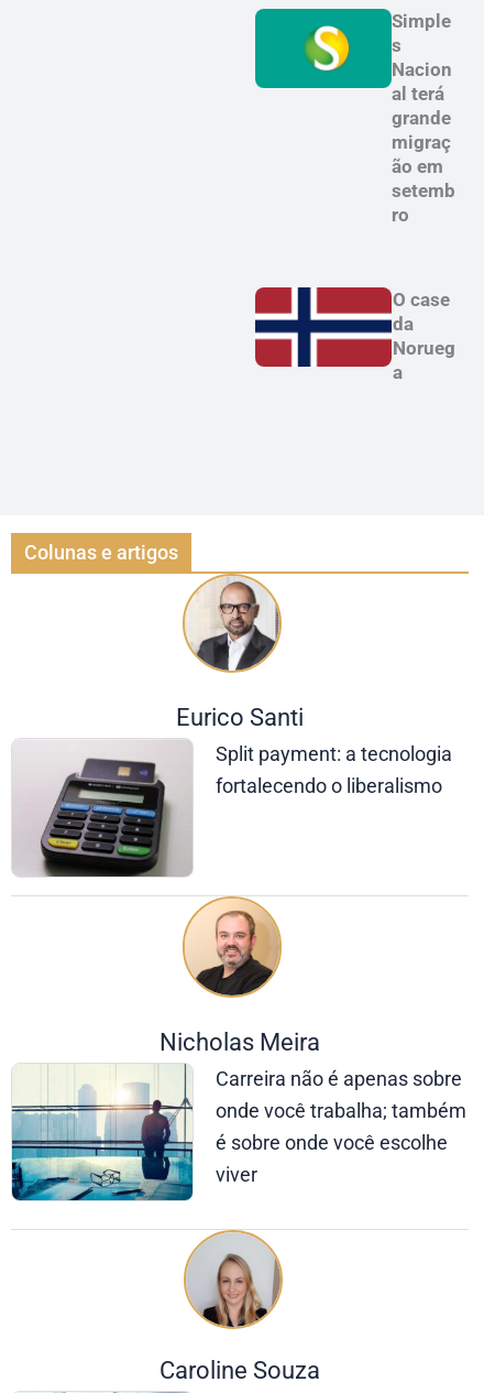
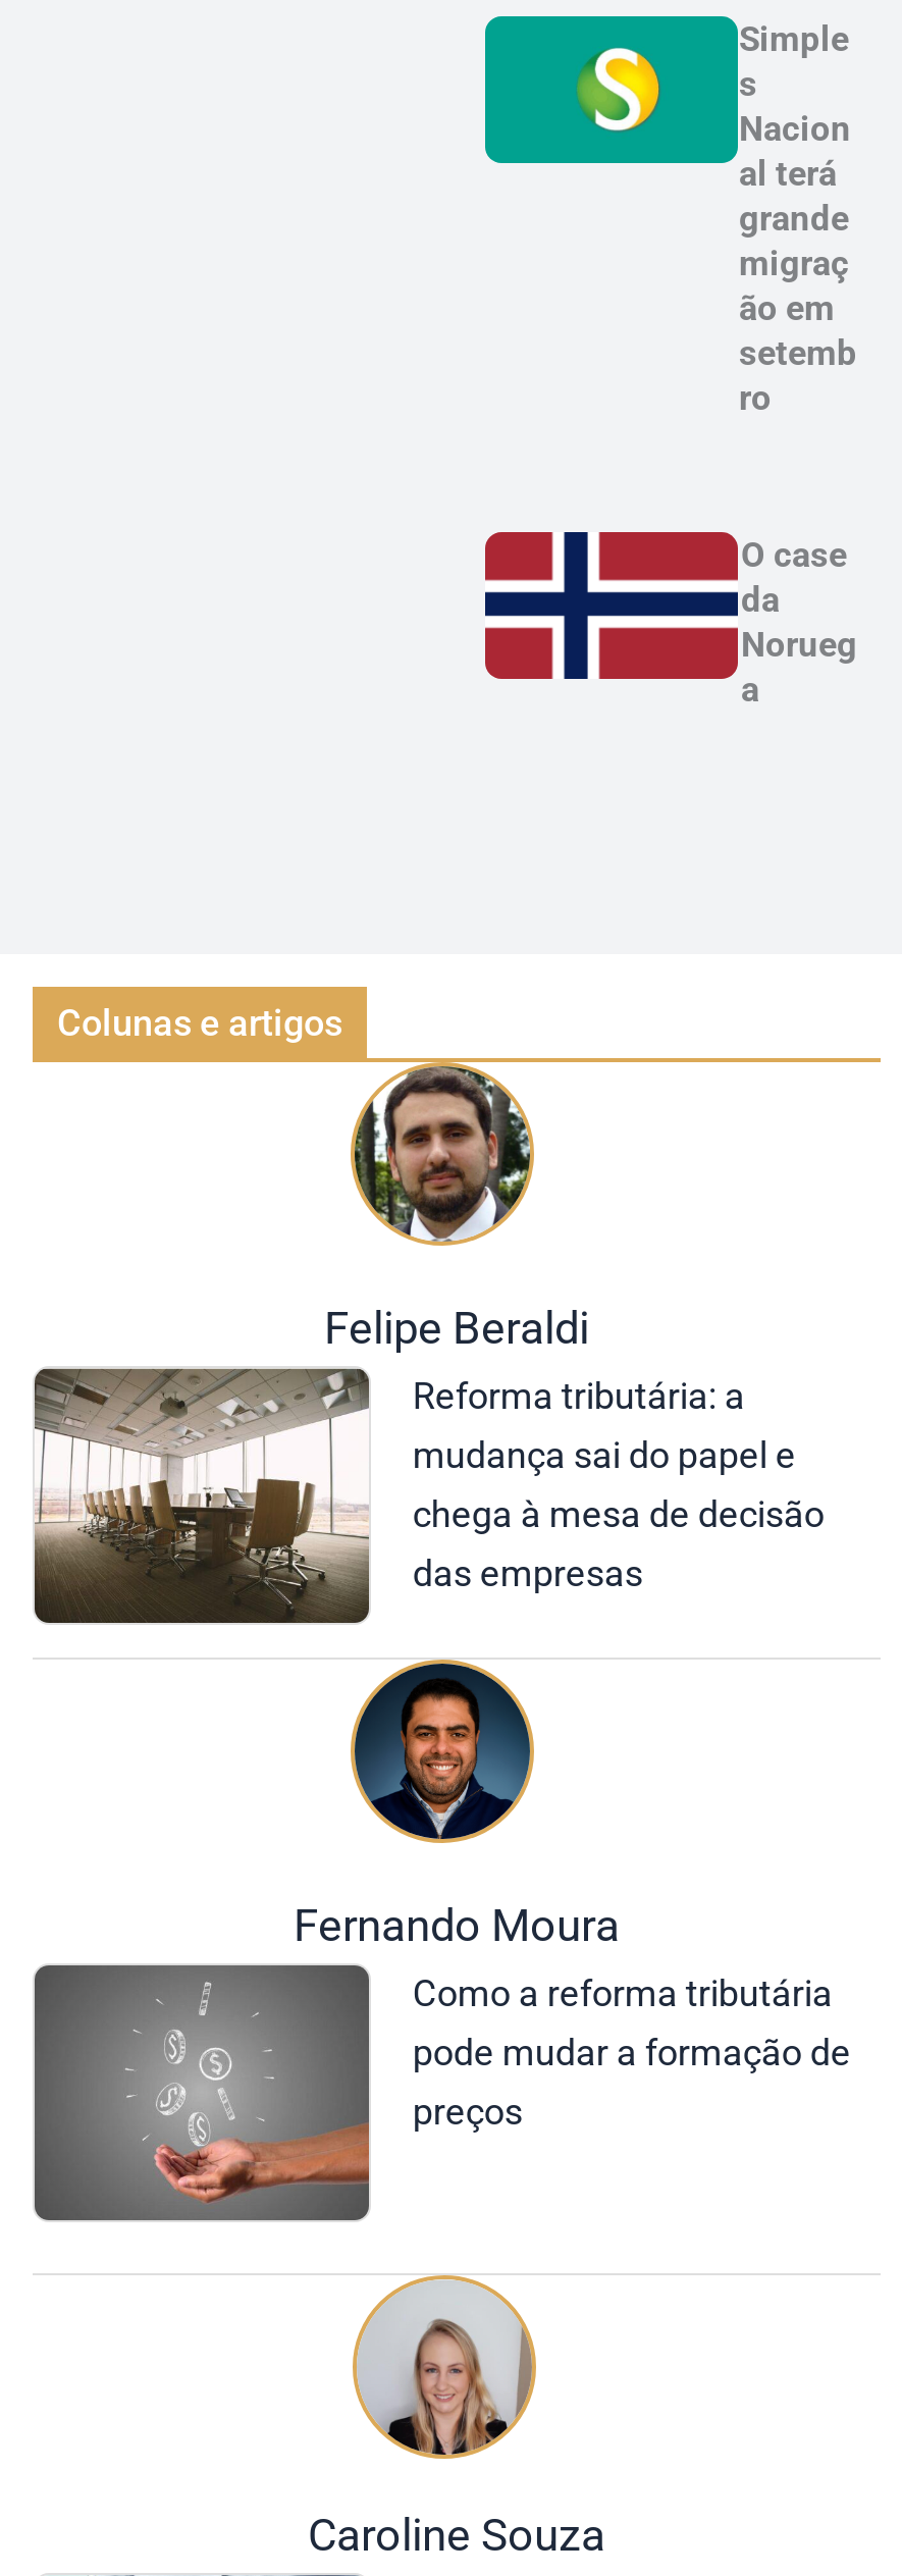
- [image]
- Eurico Santi
- Split payment: a tecnologia
- fortalecendo o liberalismo
+ [image]
+ Felipe Beraldi
+ Reforma tributária: a
+ mudança sai do papel e
+ chega à mesa de decisão
+ das empresas

- [image]
+ [image]

- [image]
- Nicholas Meira
- Carreira não é apenas sobre
- onde você trabalha; também
- é sobre onde você escolhe
- viver
+ [image]
+ Fernando Moura
+ Como a reforma tributária
+ pode mudar a formação de
+ preços

- [image]
+ [image]
